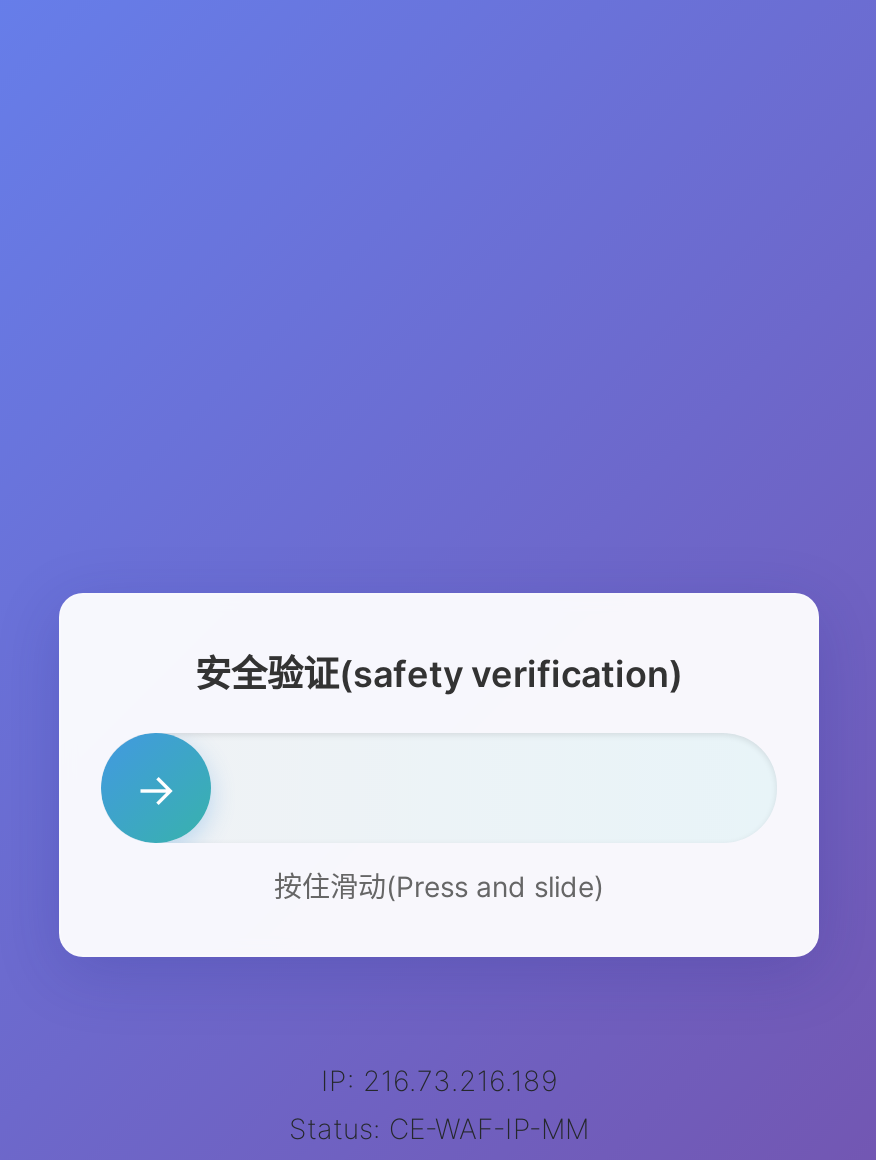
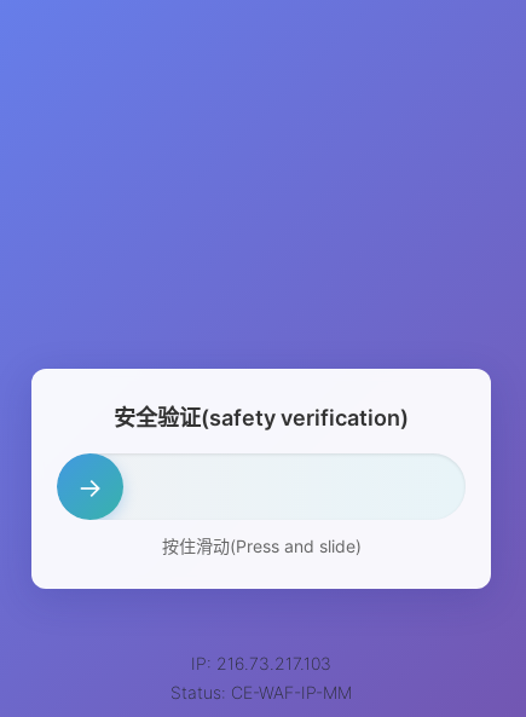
- IP: 216.73.216.189
+ IP: 216.73.217.103
